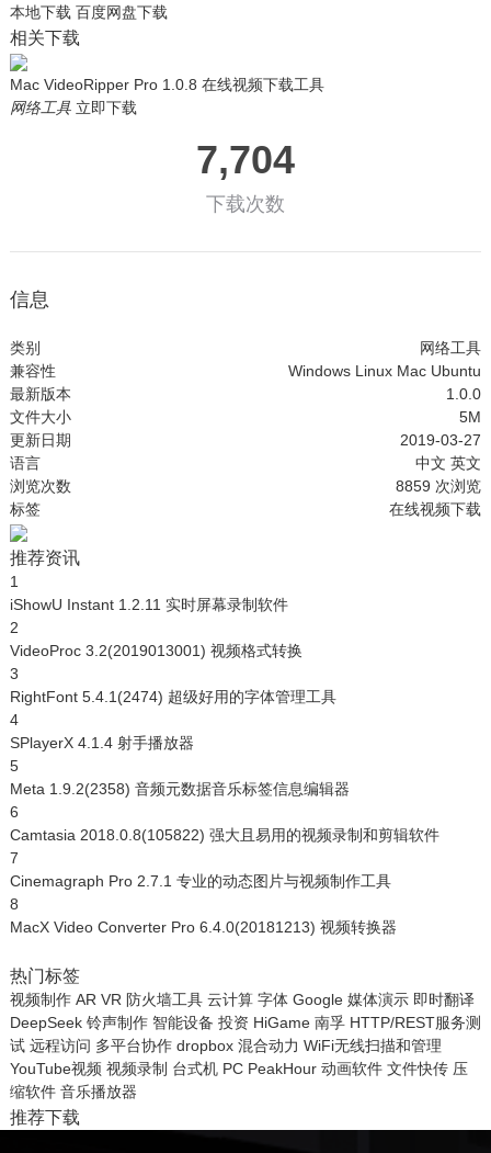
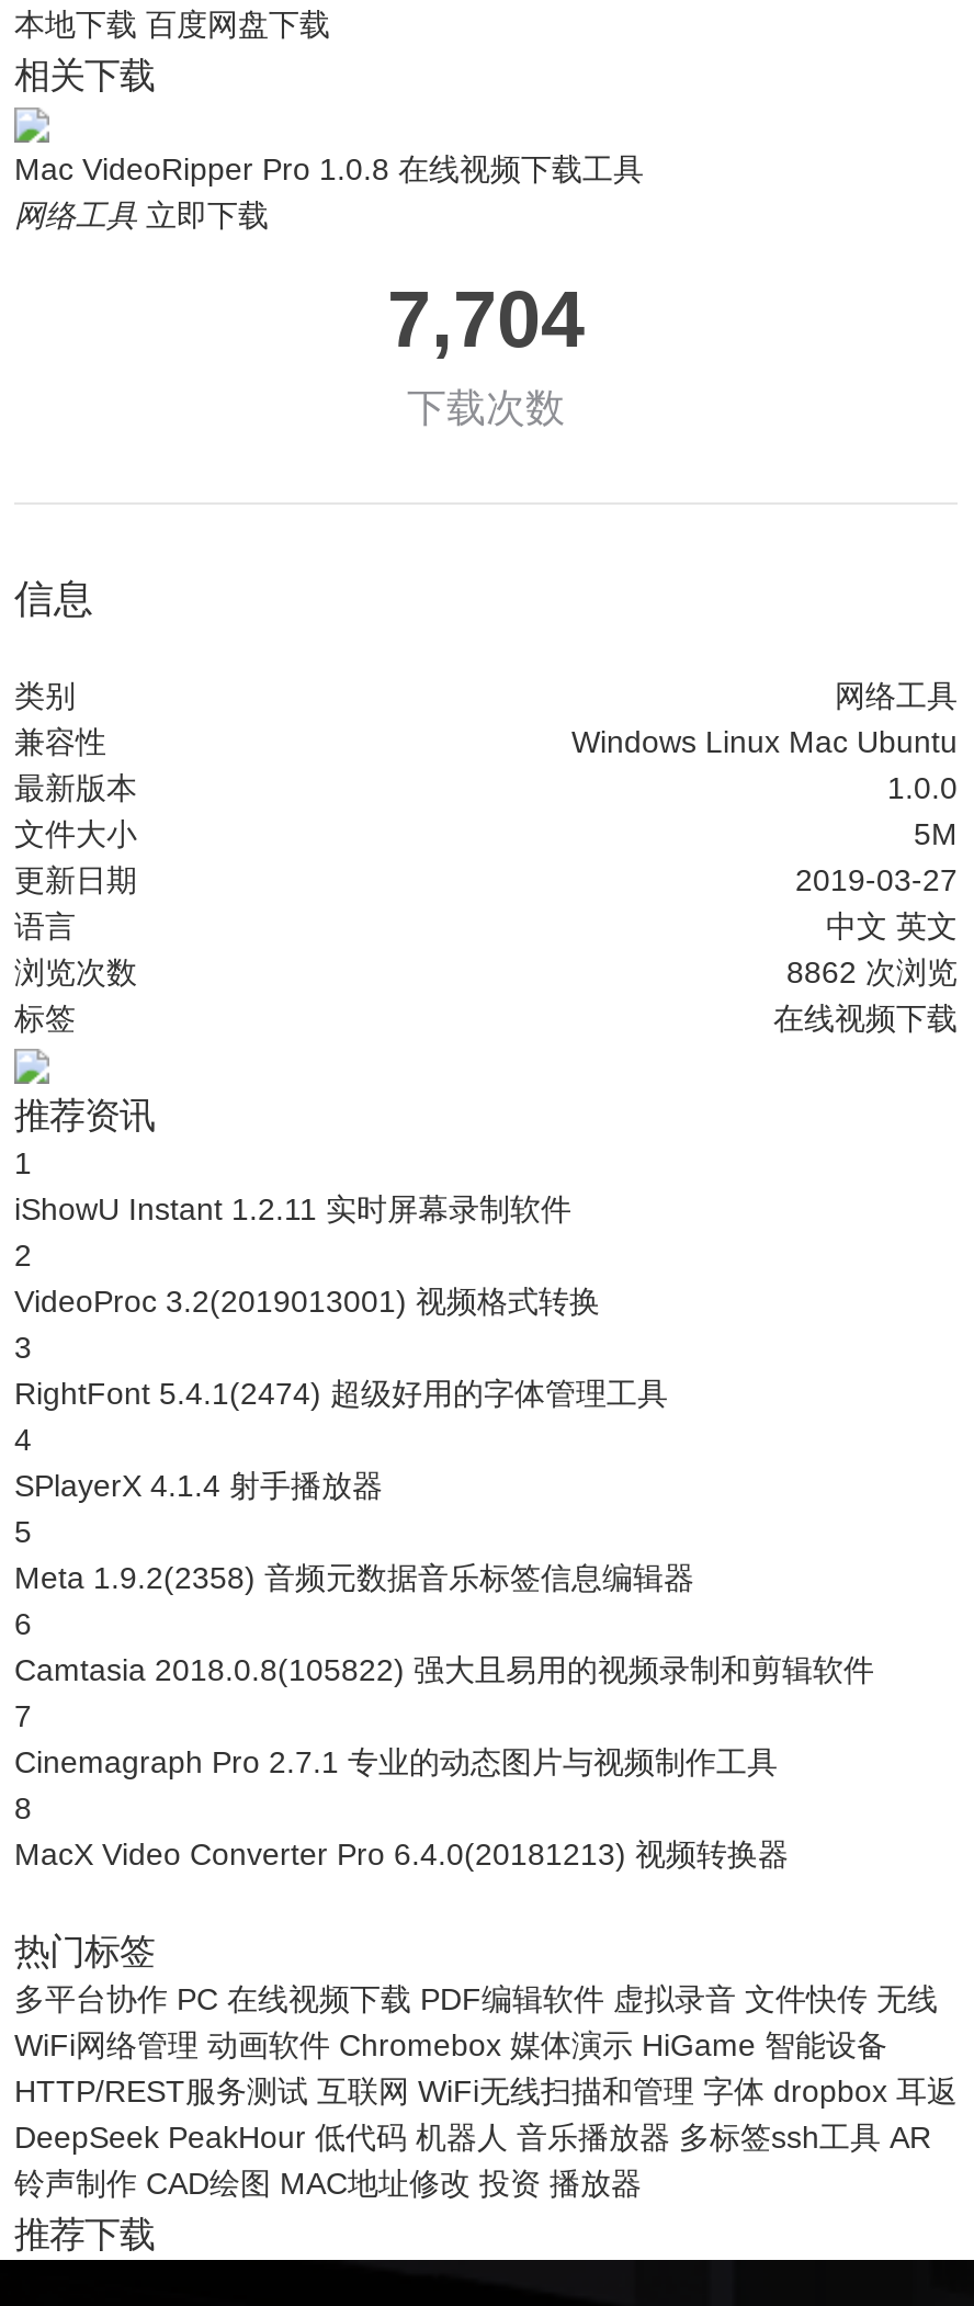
- 8859次浏览
+ 8862次浏览

- 视频制作 AR VR 防火墙工具 云计算 字体 Google 媒体演示 即时翻译
- DeepSeek 铃声制作 智能设备 投资 HiGame 南孚 HTTP/REST服务测
- 试 远程访问 多平台协作 dropbox 混合动力 WiFi无线扫描和管理
- YouTube视频 视频录制 台式机 PC PeakHour 动画软件 文件快传 压
- 缩软件 音乐播放器
+ 多平台协作 PC 在线视频下载 PDF编辑软件 虚拟录音 文件快传 无线
+ WiFi网络管理 动画软件 Chromebox 媒体演示 HiGame 智能设备
+ HTTP/REST服务测试 互联网 WiFi无线扫描和管理 字体 dropbox 耳返
+ DeepSeek PeakHour 低代码 机器人 音乐播放器 多标签ssh工具 AR
+ 铃声制作 CAD绘图 MAC地址修改 投资 播放器
